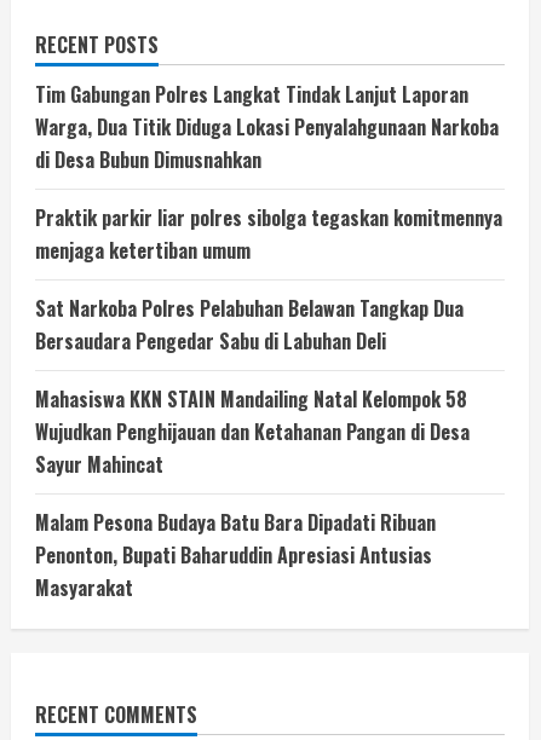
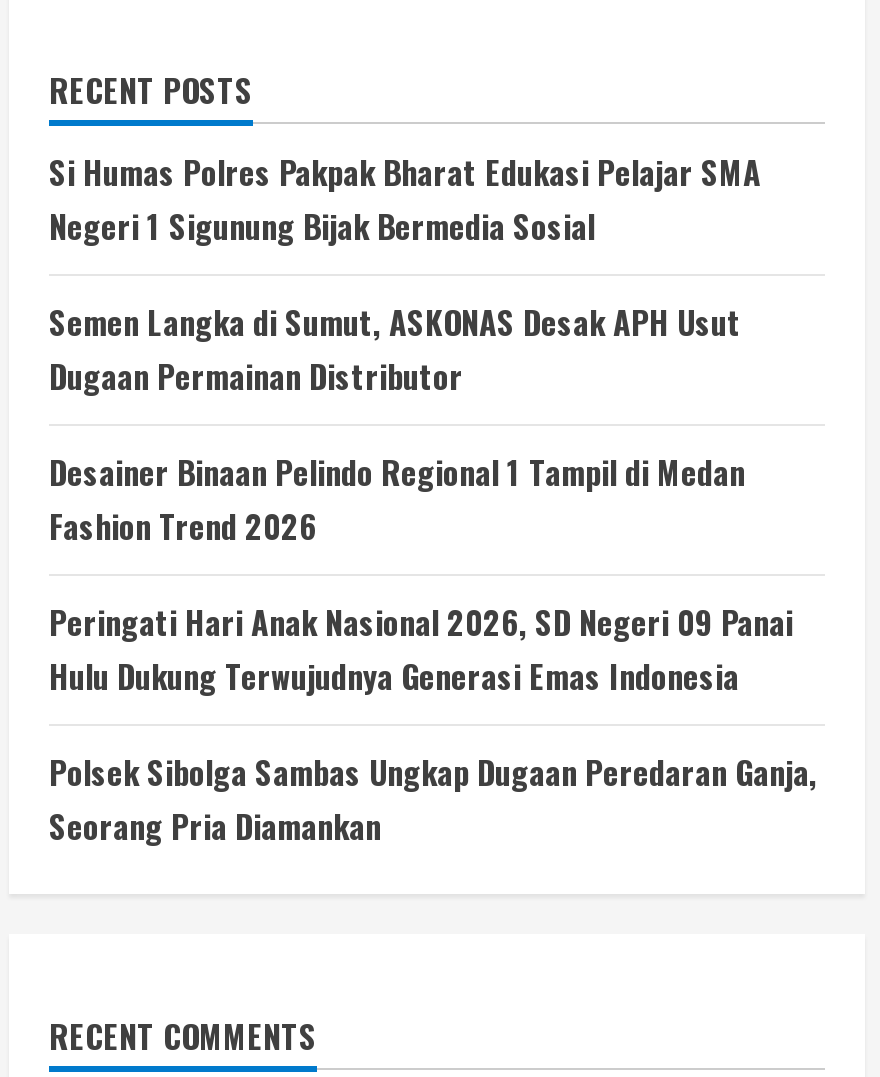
- Tim Gabungan Polres Langkat Tindak Lanjut Laporan
- Warga, Dua Titik Diduga Lokasi Penyalahgunaan Narkoba
- di Desa Bubun Dimusnahkan
+ Si Humas Polres Pakpak Bharat Edukasi Pelajar SMA
+ Negeri 1 Sigunung Bijak Bermedia Sosial

- Praktik parkir liar polres sibolga tegaskan komitmennya
- menjaga ketertiban umum
+ Semen Langka di Sumut, ASKONAS Desak APH Usut
+ Dugaan Permainan Distributor

- Sat Narkoba Polres Pelabuhan Belawan Tangkap Dua
- Bersaudara Pengedar Sabu di Labuhan Deli
+ Desainer Binaan Pelindo Regional 1 Tampil di Medan
+ Fashion Trend 2026

- Mahasiswa KKN STAIN Mandailing Natal Kelompok 58
- Wujudkan Penghijauan dan Ketahanan Pangan di Desa
- Sayur Mahincat
+ Peringati Hari Anak Nasional 2026, SD Negeri 09 Panai
+ Hulu Dukung Terwujudnya Generasi Emas Indonesia

- Malam Pesona Budaya Batu Bara Dipadati Ribuan
- Penonton, Bupati Baharuddin Apresiasi Antusias
- Masyarakat
+ Polsek Sibolga Sambas Ungkap Dugaan Peredaran Ganja,
+ Seorang Pria Diamankan
